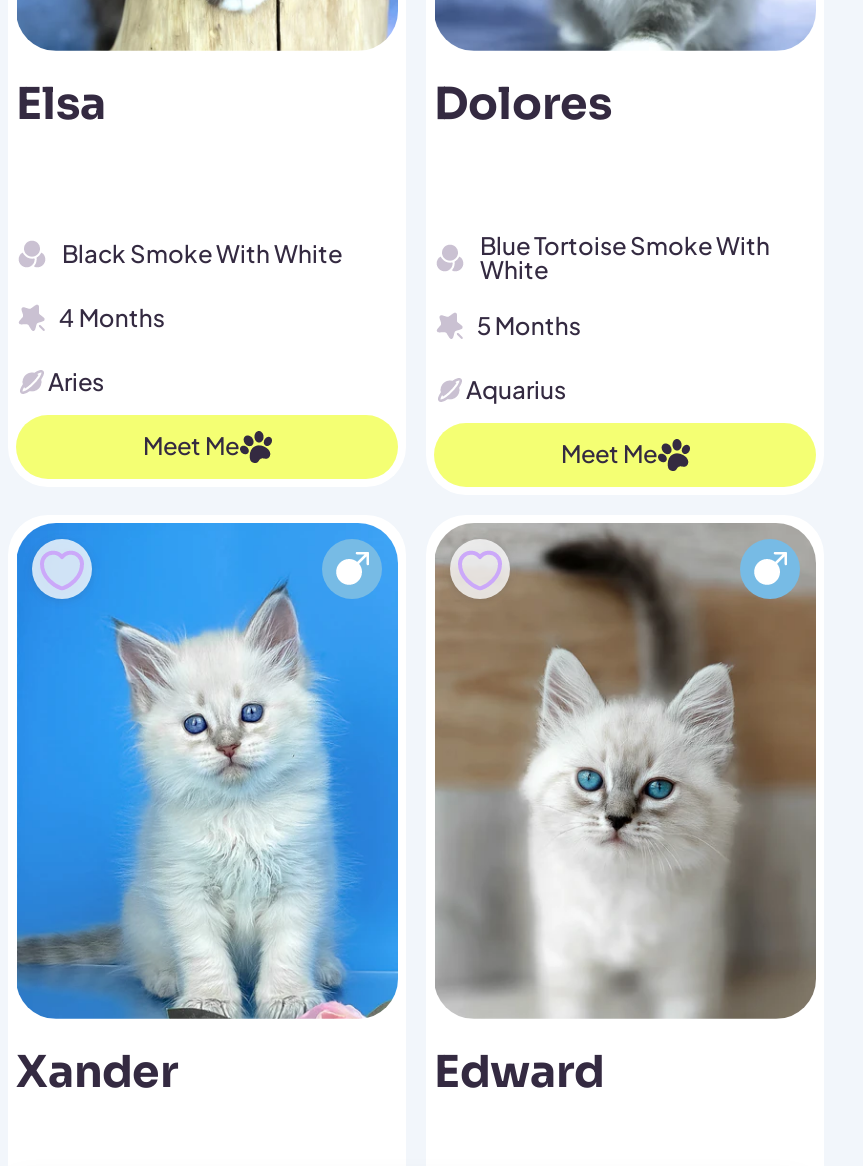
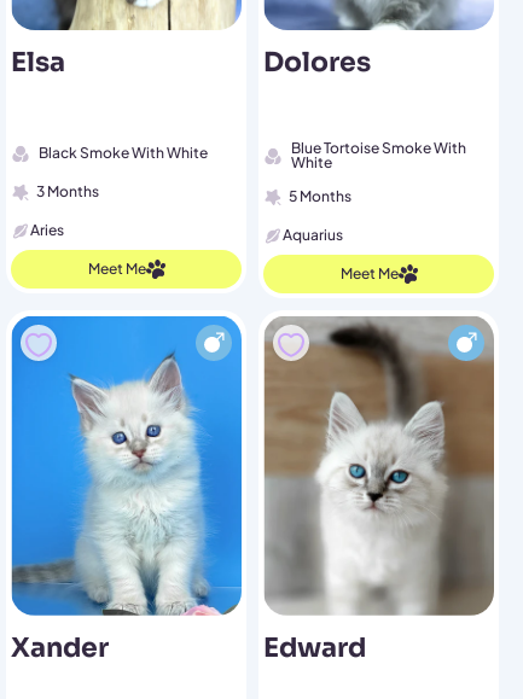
- 4 Months
+ 3 Months
